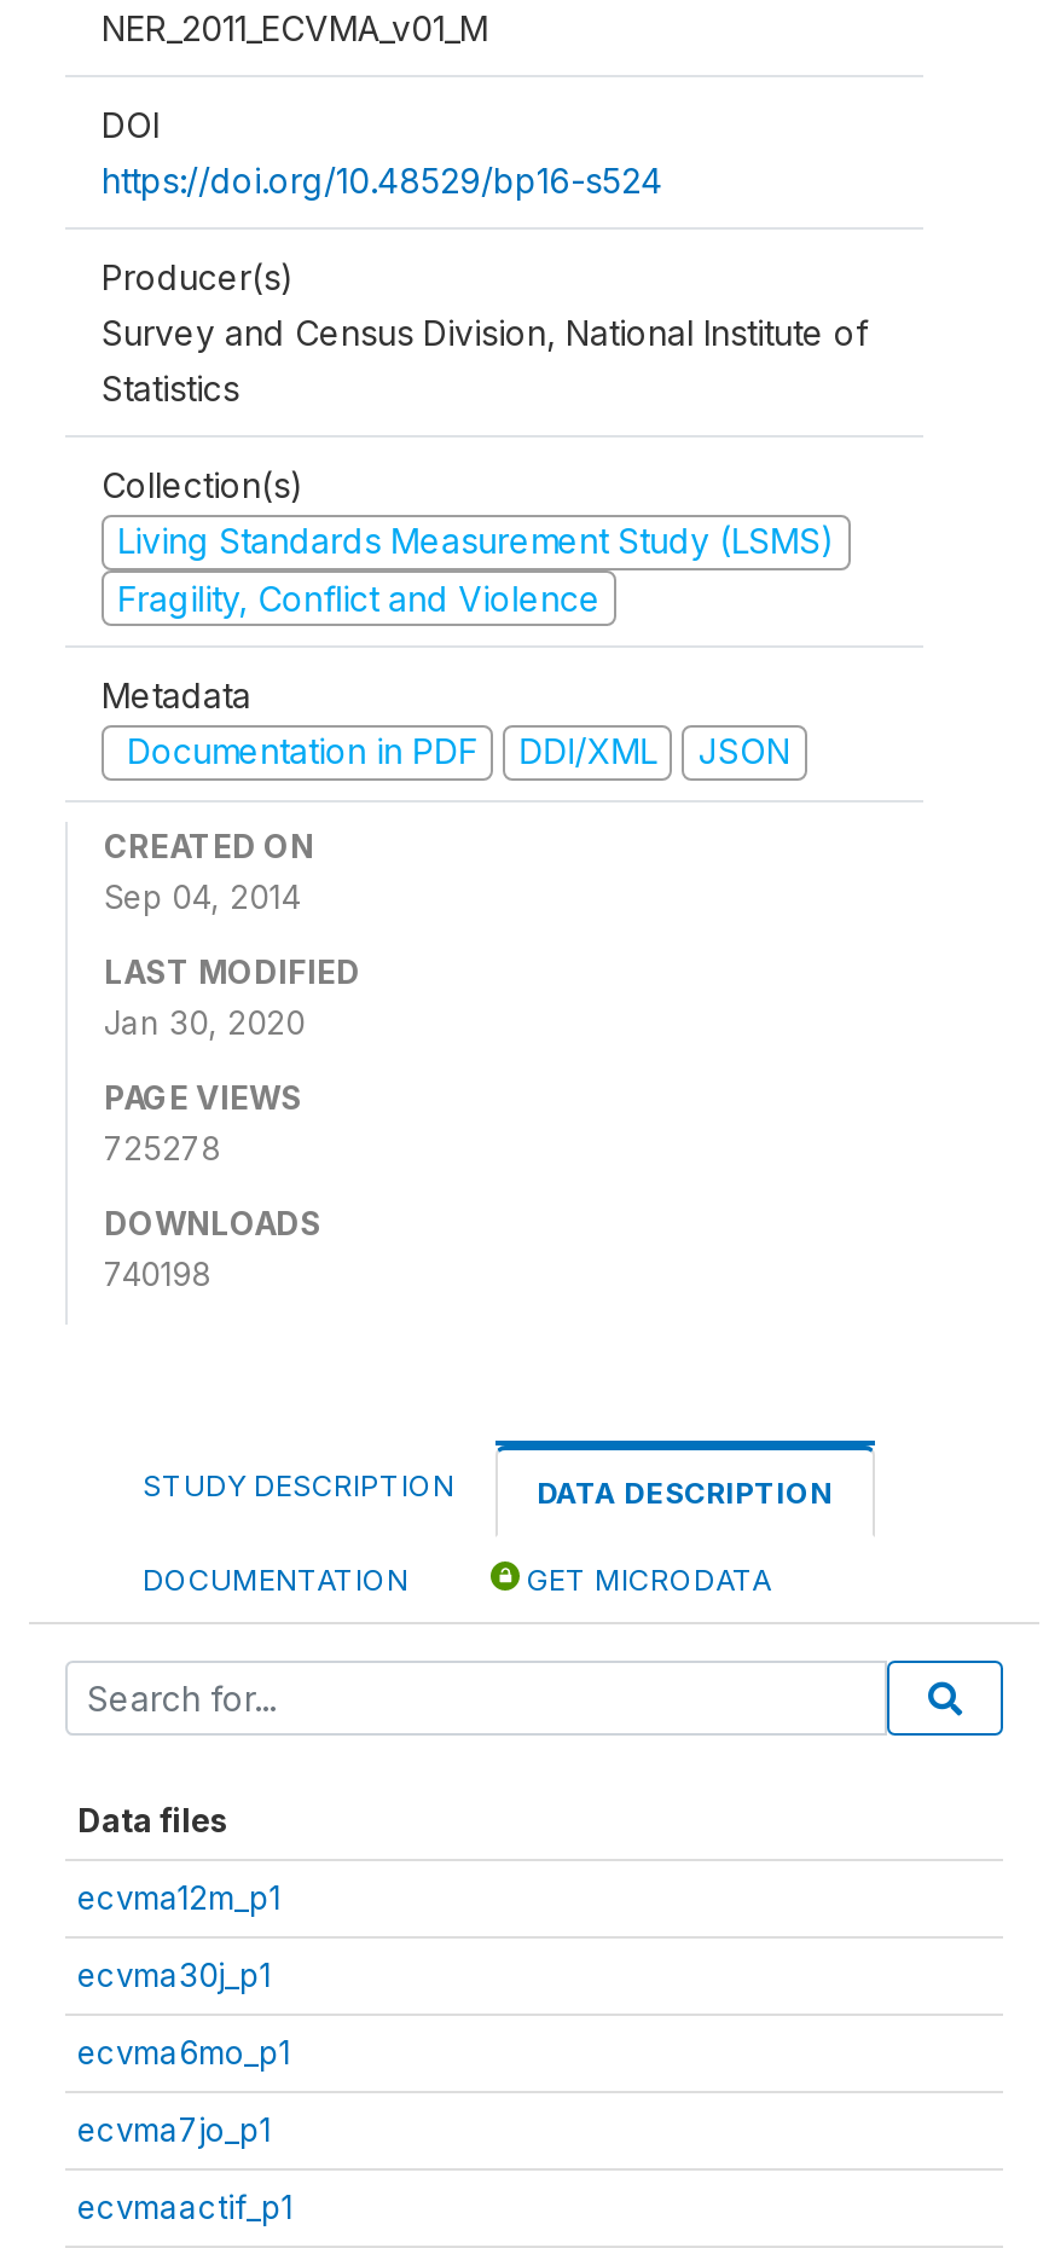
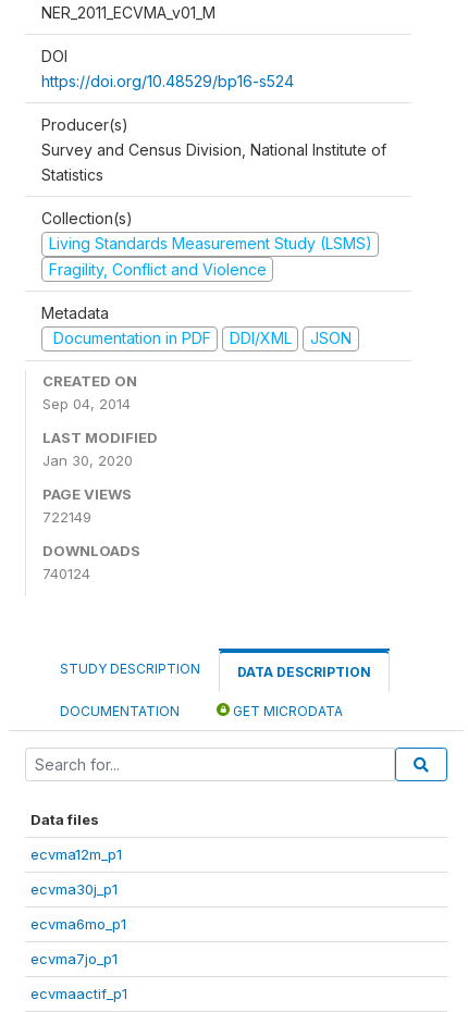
- 725278
+ 722149

- 740198
+ 740124
